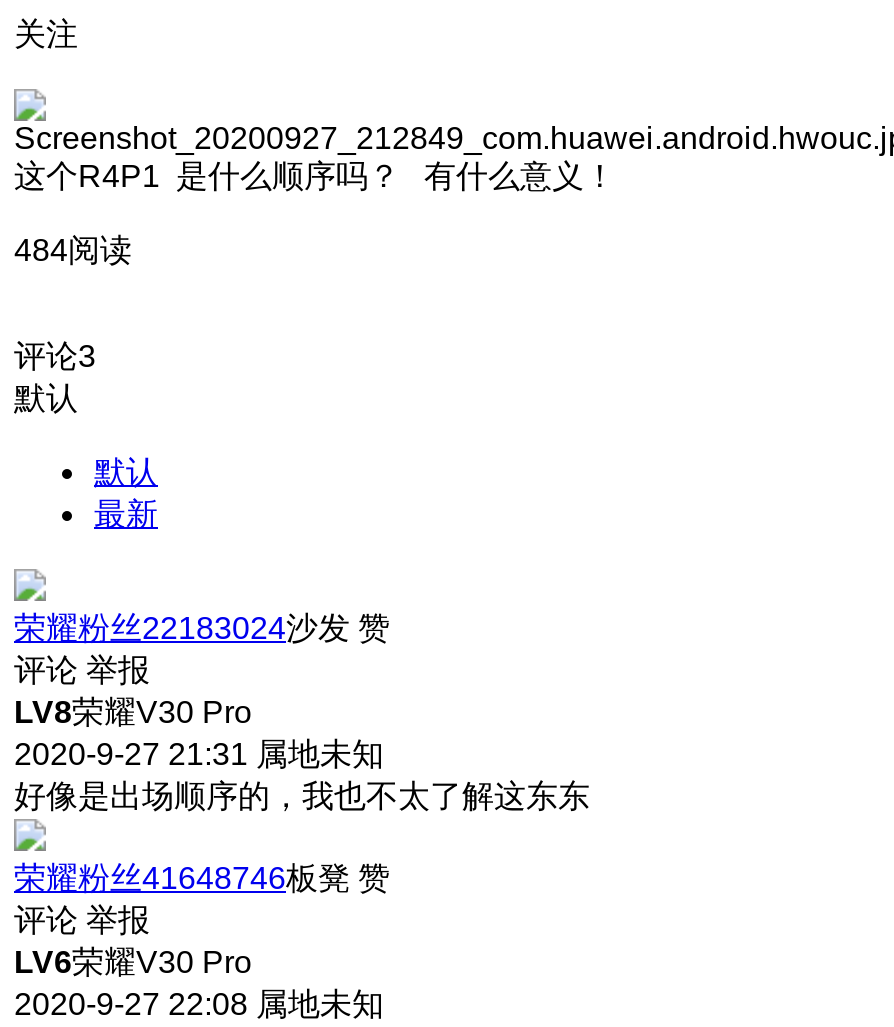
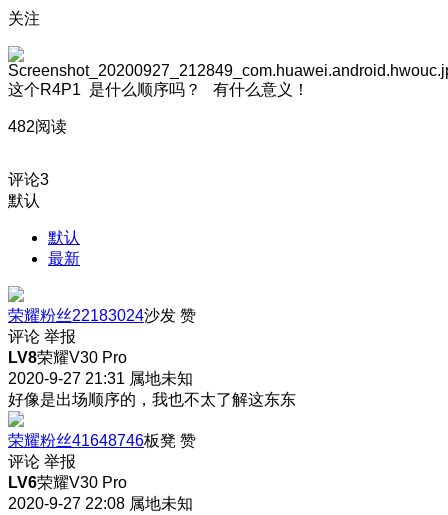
- 484阅读
+ 482阅读
